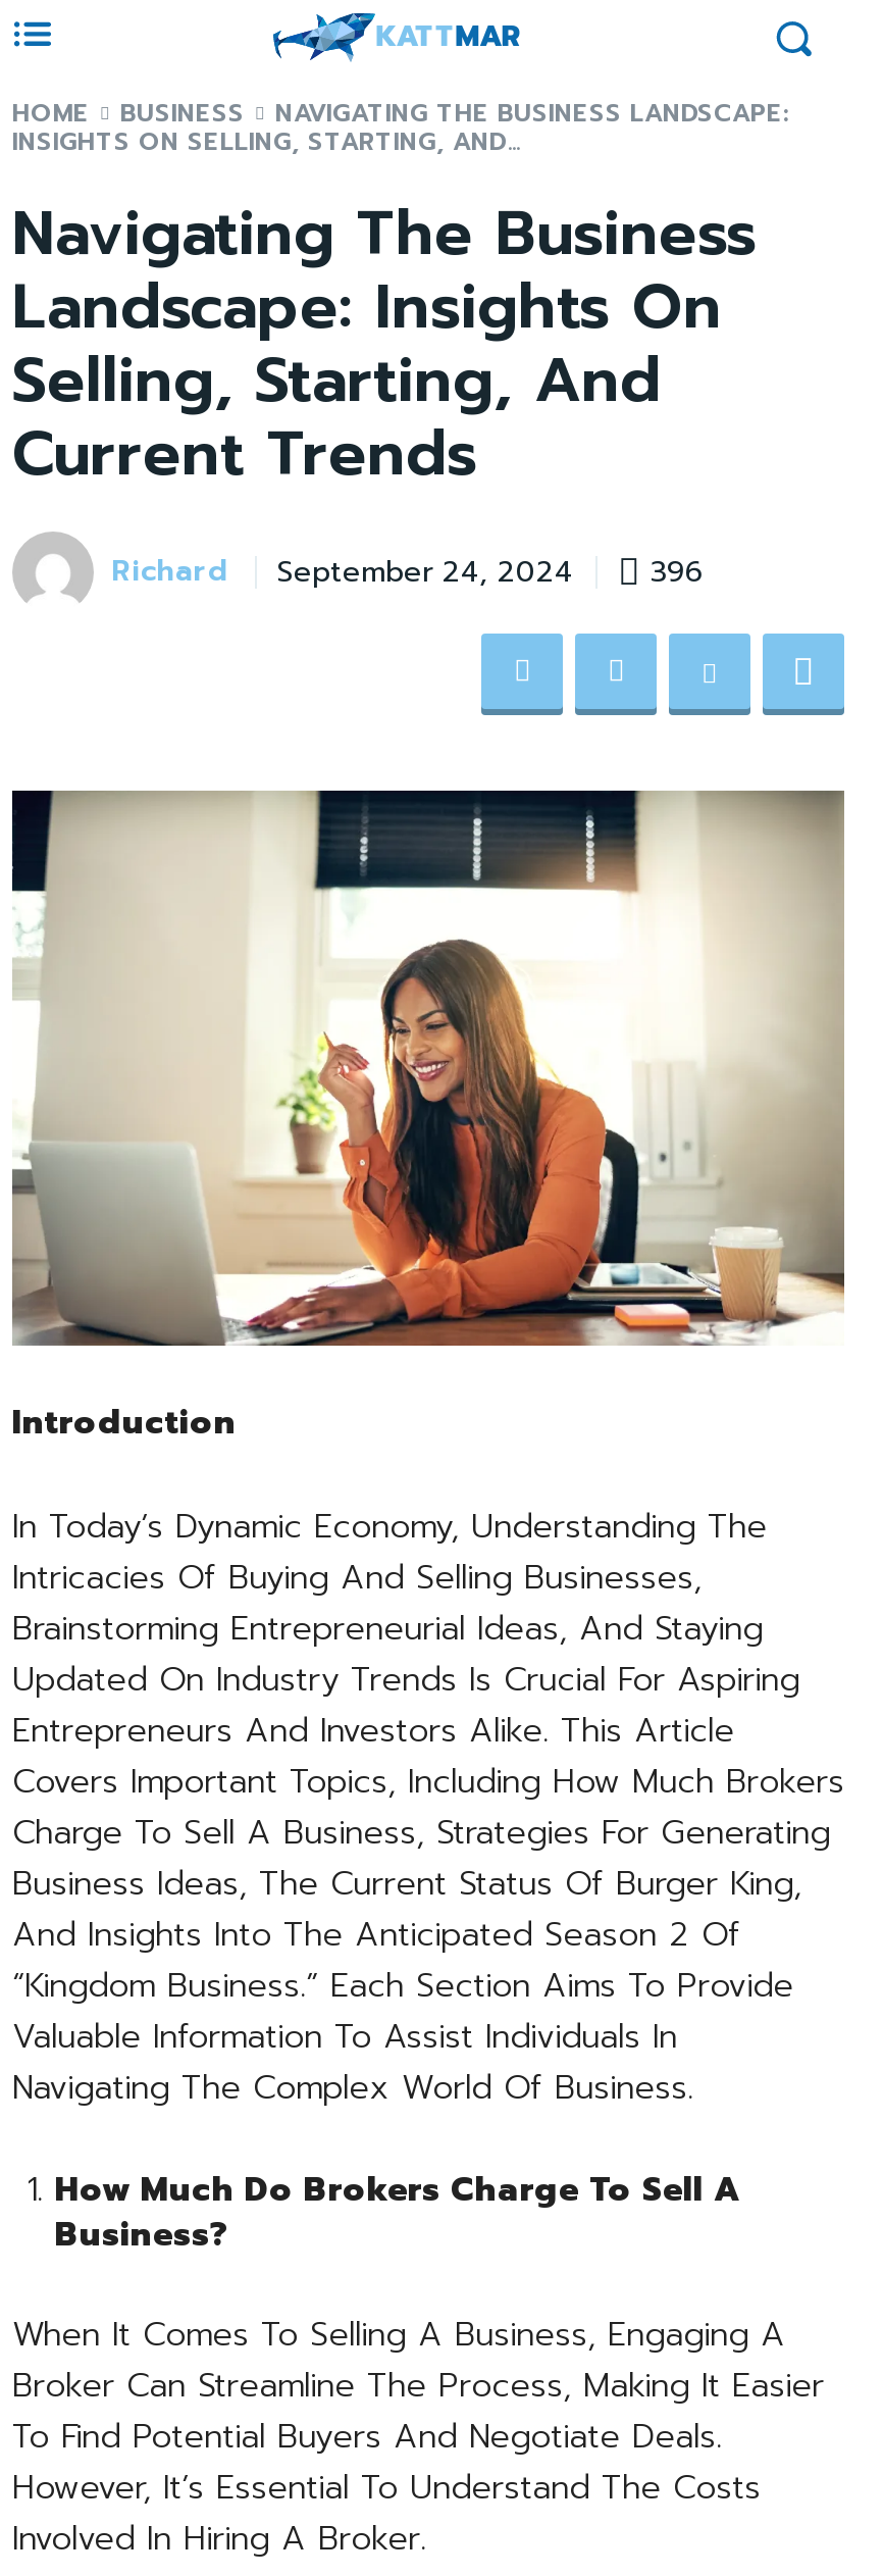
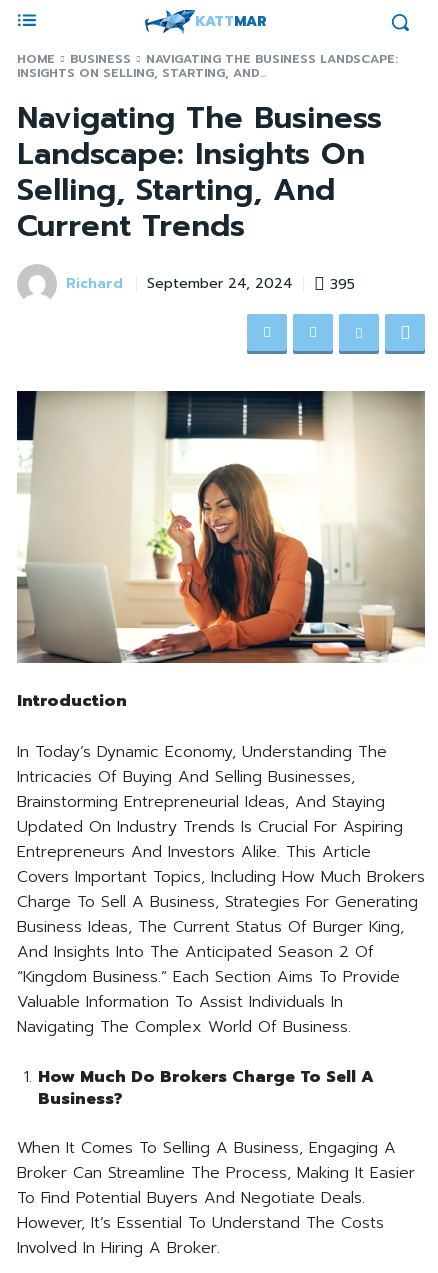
- Richard September 24, 2024 396
+ Richard September 24, 2024 395
